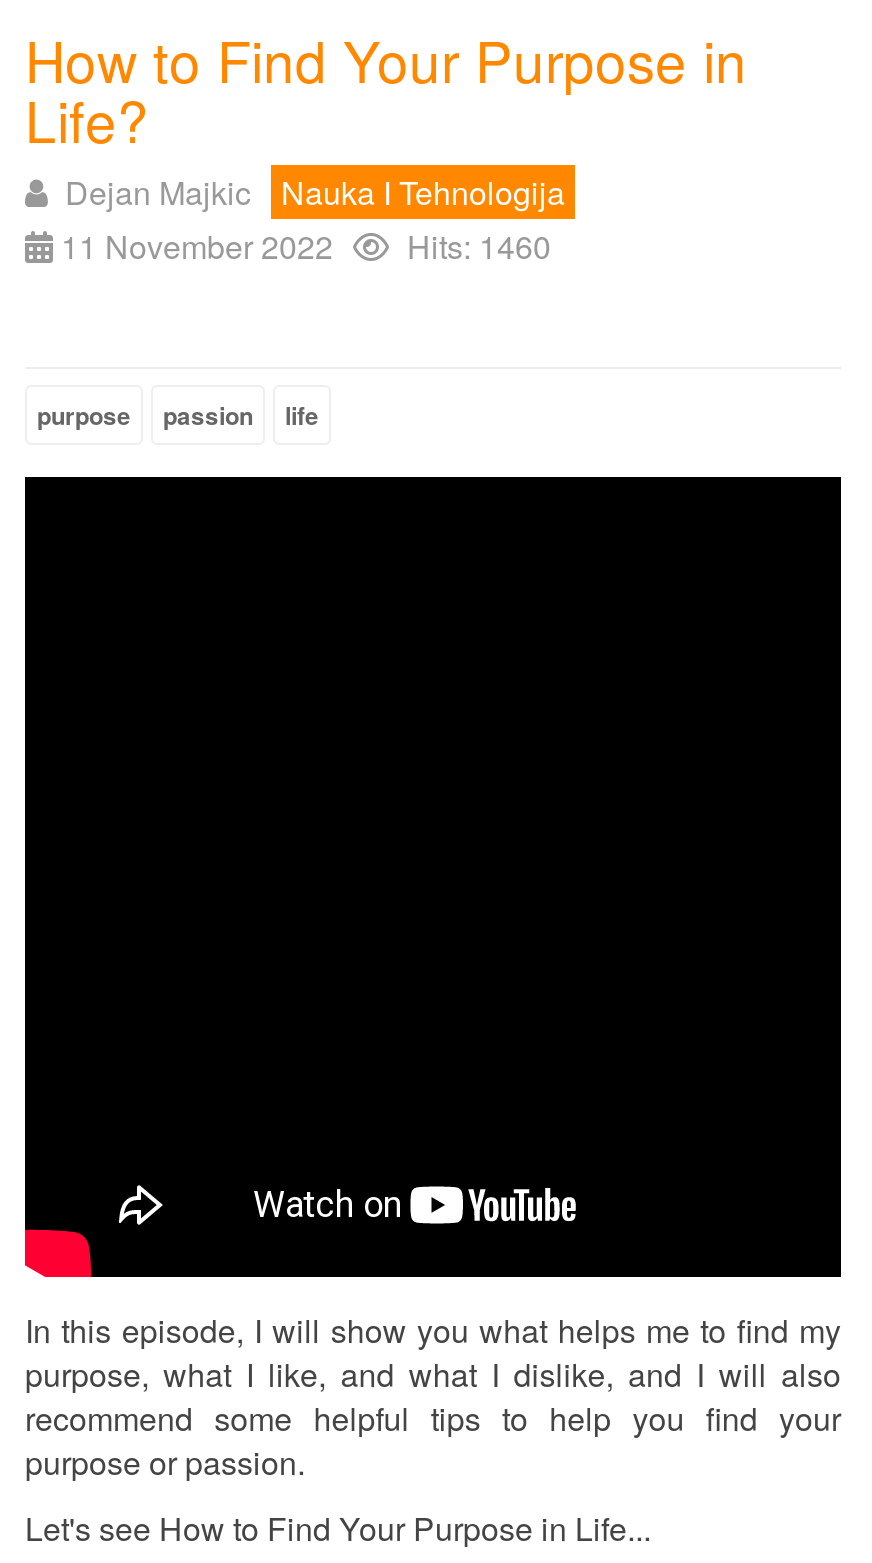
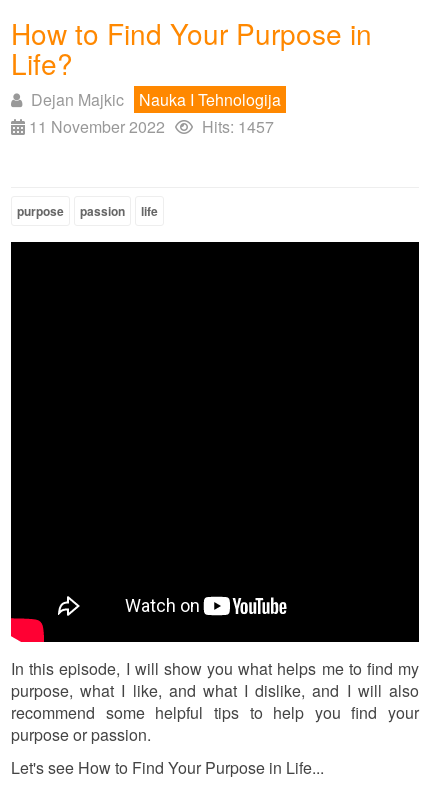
- 11 November 2022 Hits: 1460
+ 11 November 2022 Hits: 1457
